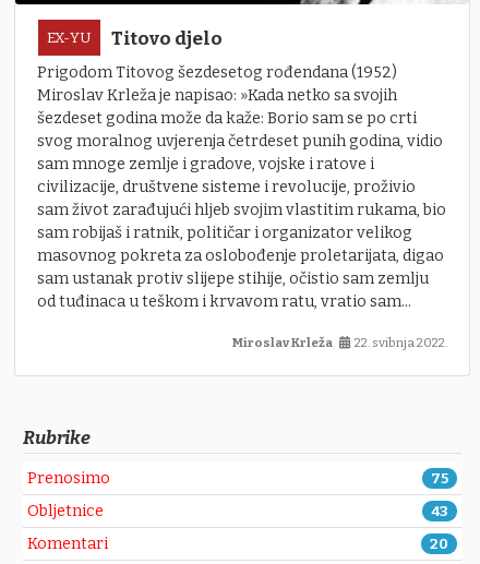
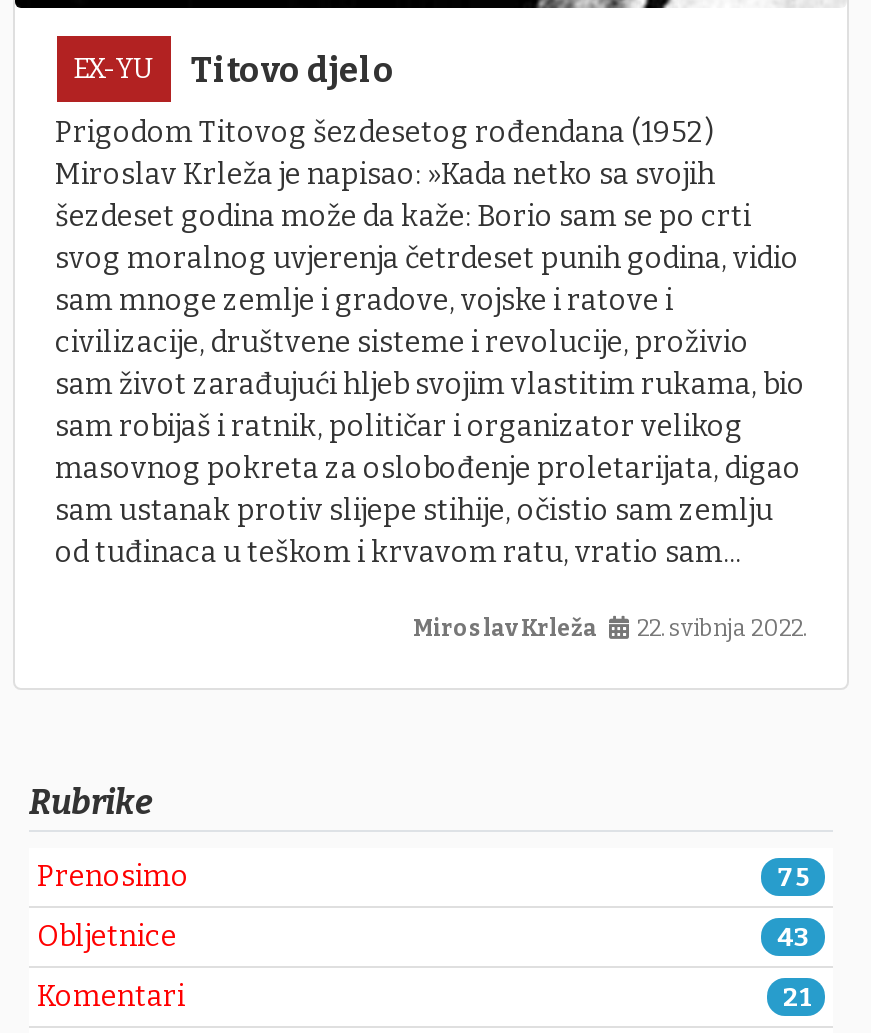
- 20
+ 21
